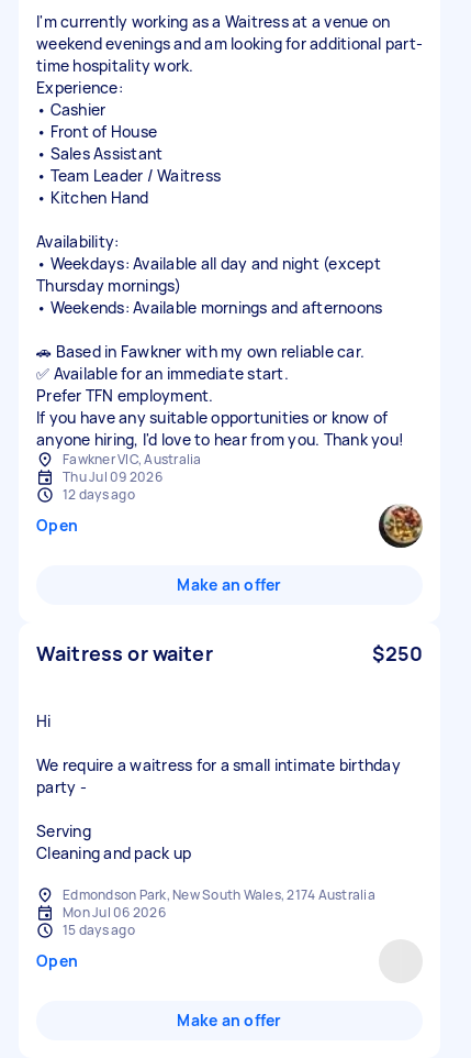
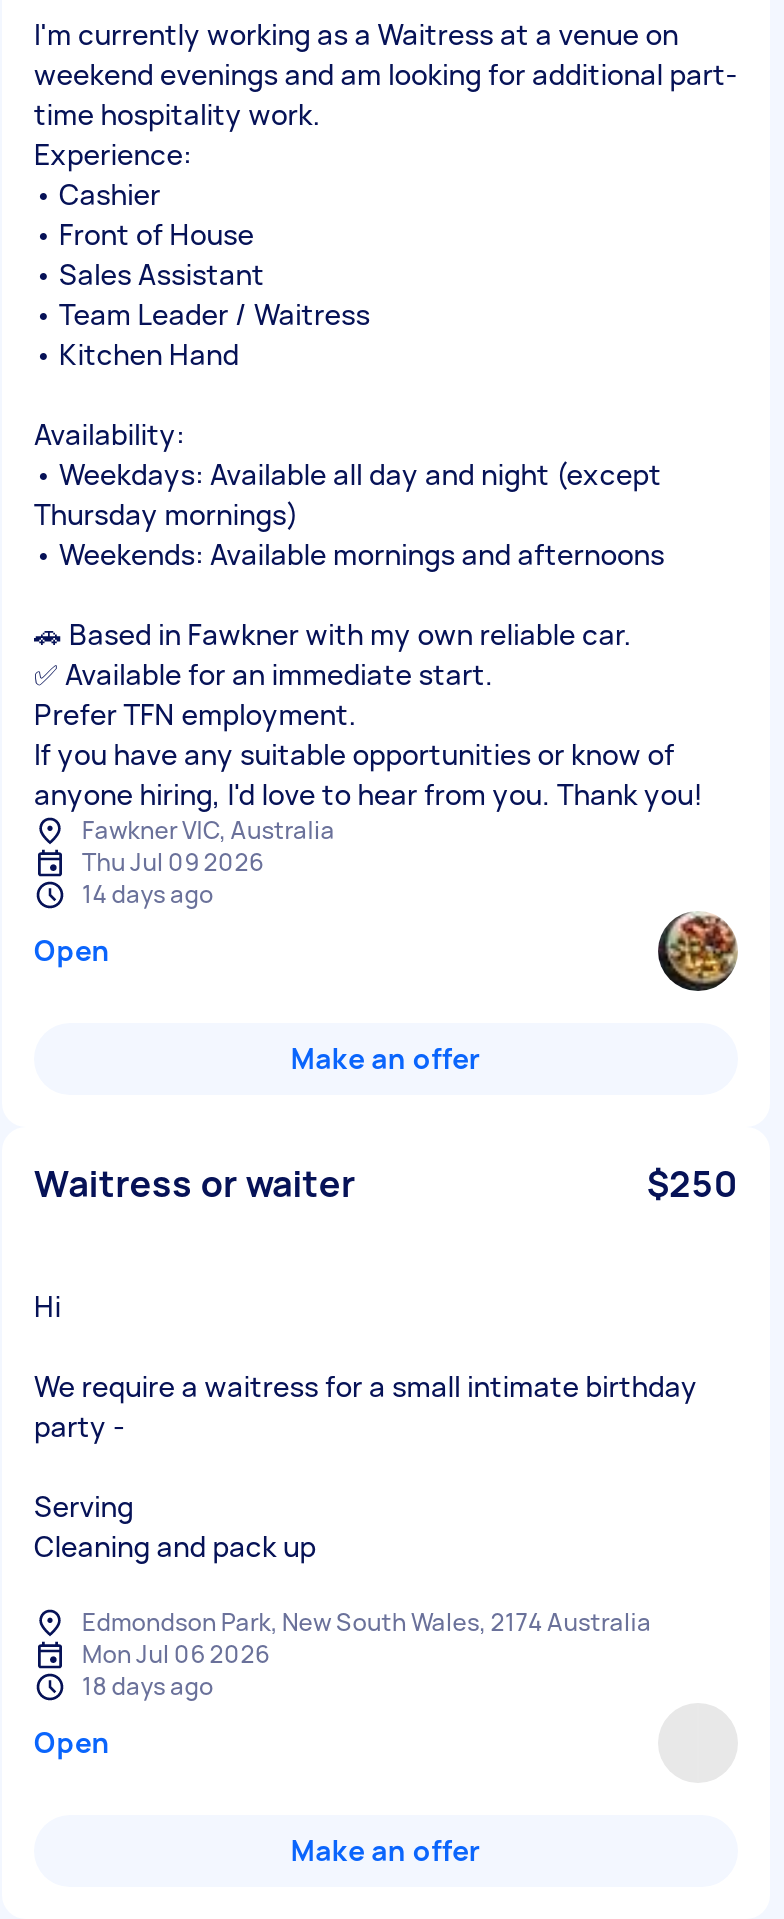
- 12 days ago
+ 14 days ago

- 15 days ago
+ 18 days ago
